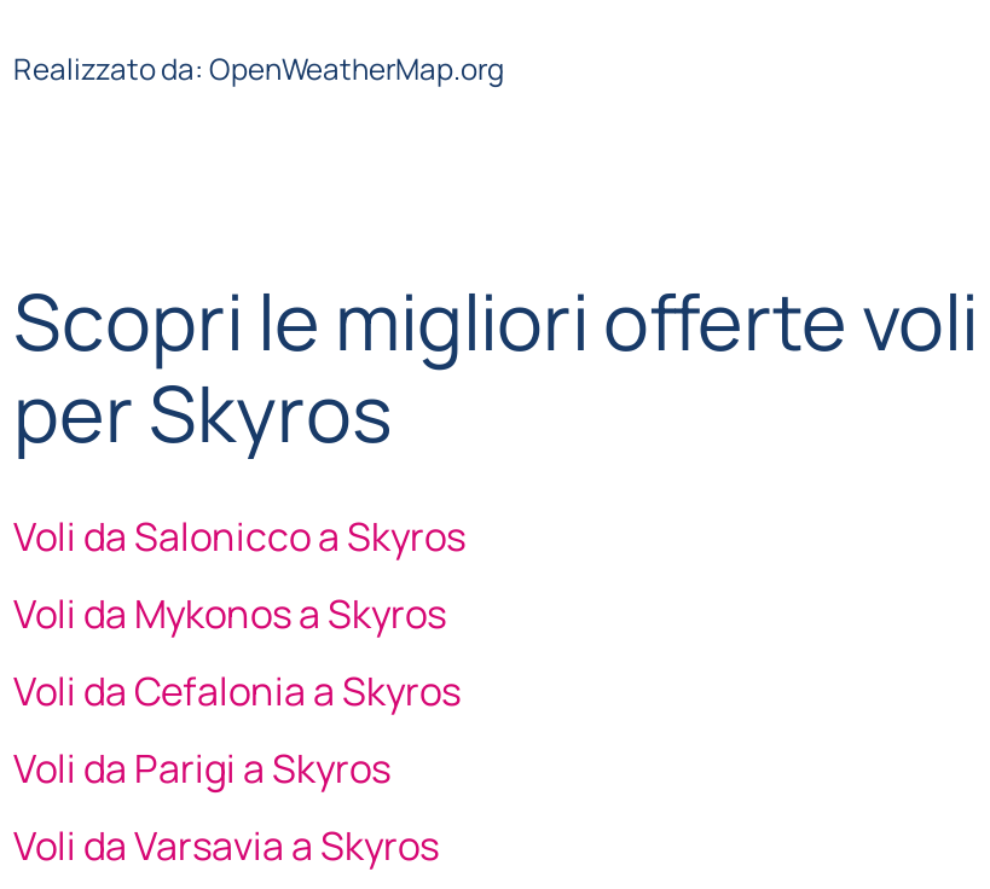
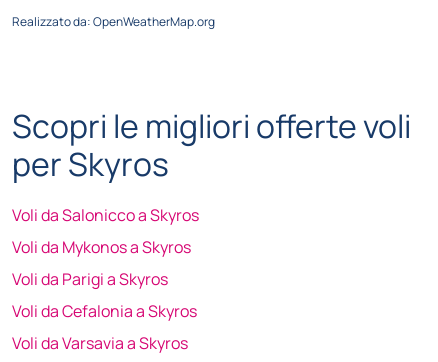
moved down: Voli da Cefalonia a Skyros

moved up: Voli da Parigi a Skyros
